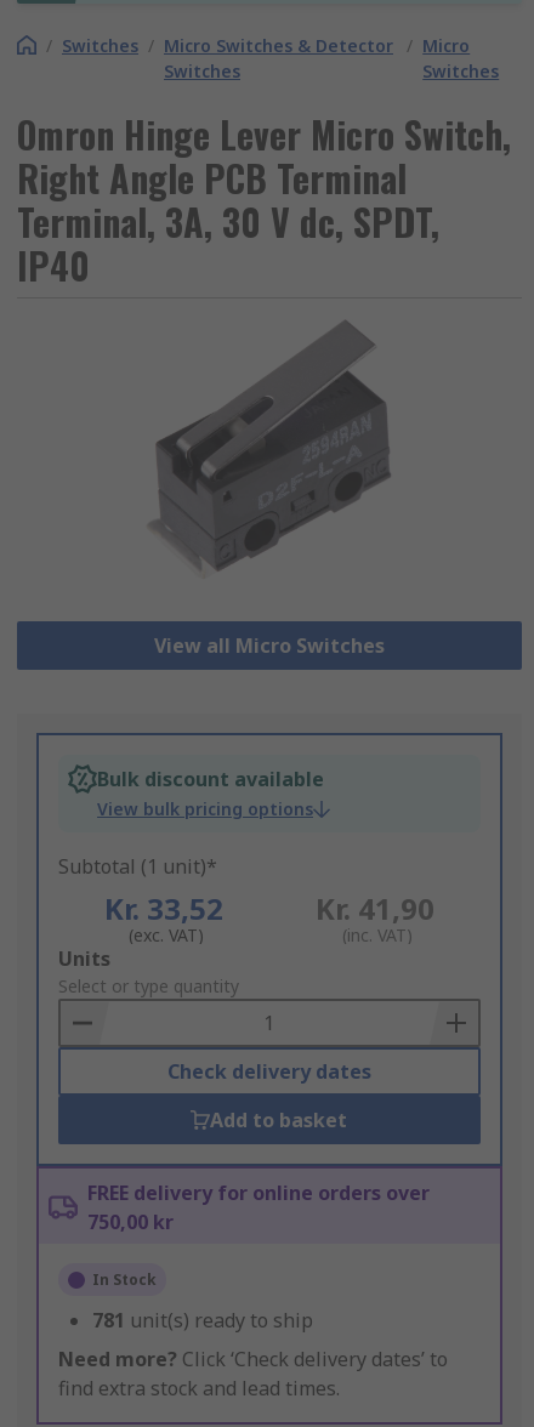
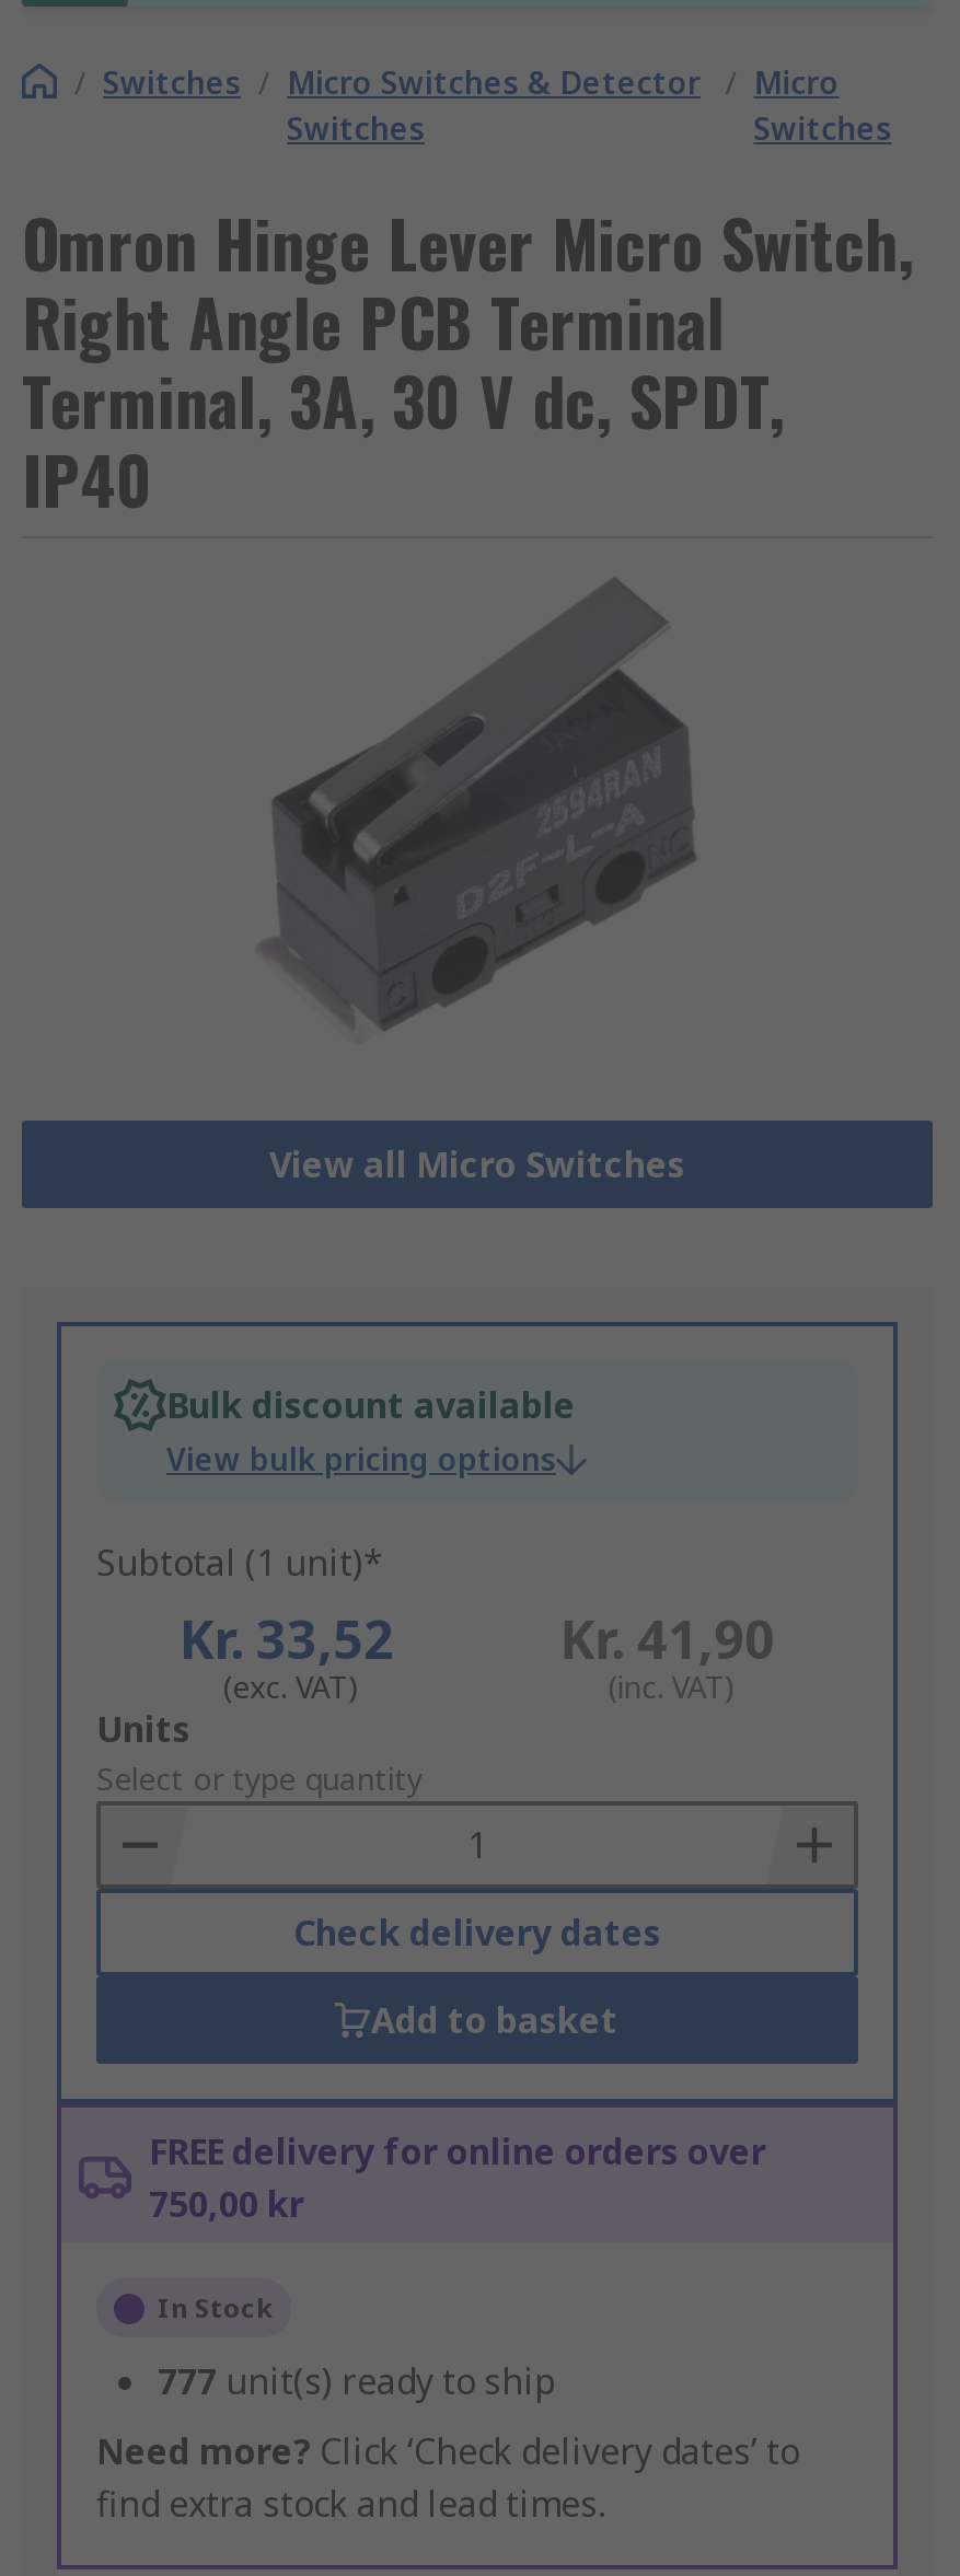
- 781 unit(s) ready to ship
+ 777 unit(s) ready to ship
